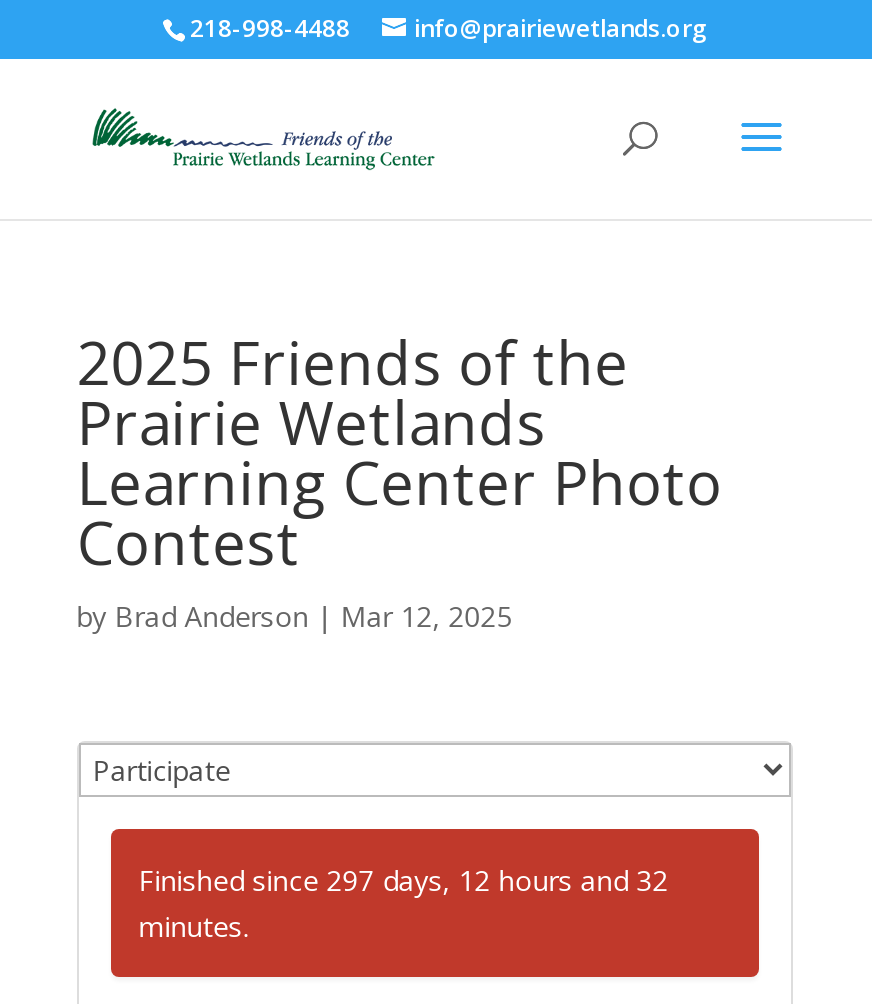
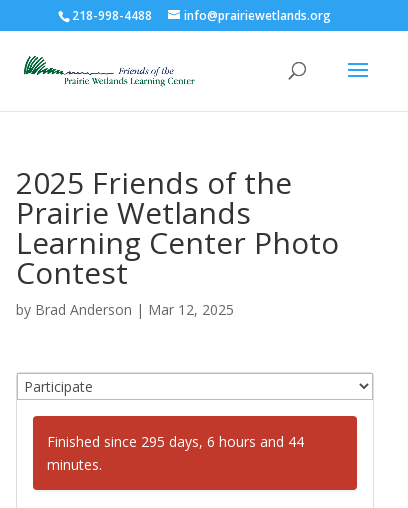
- Finished since 297 days, 12 hours and 32
+ Finished since 295 days, 6 hours and 44
